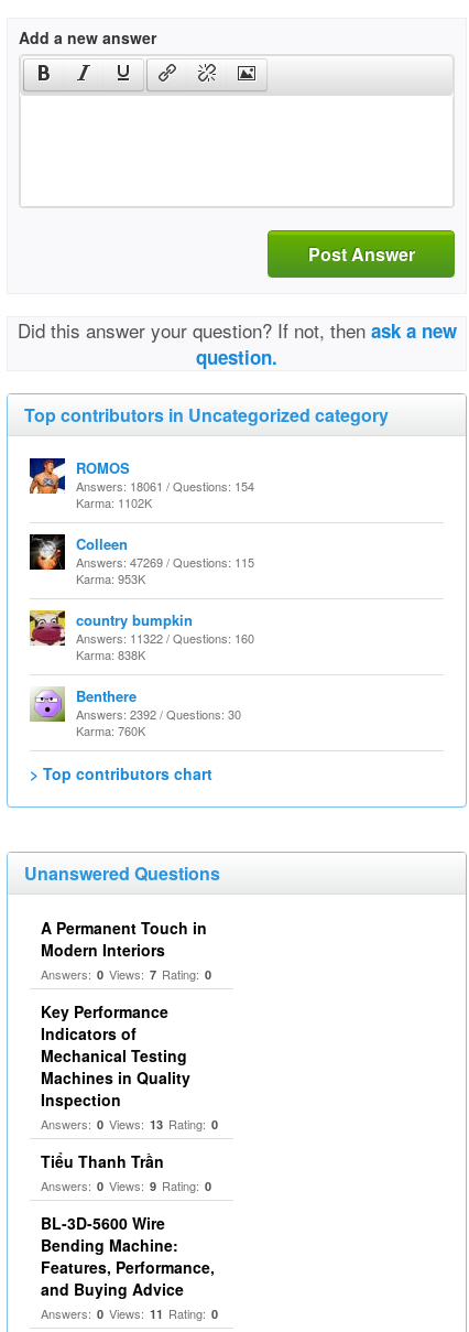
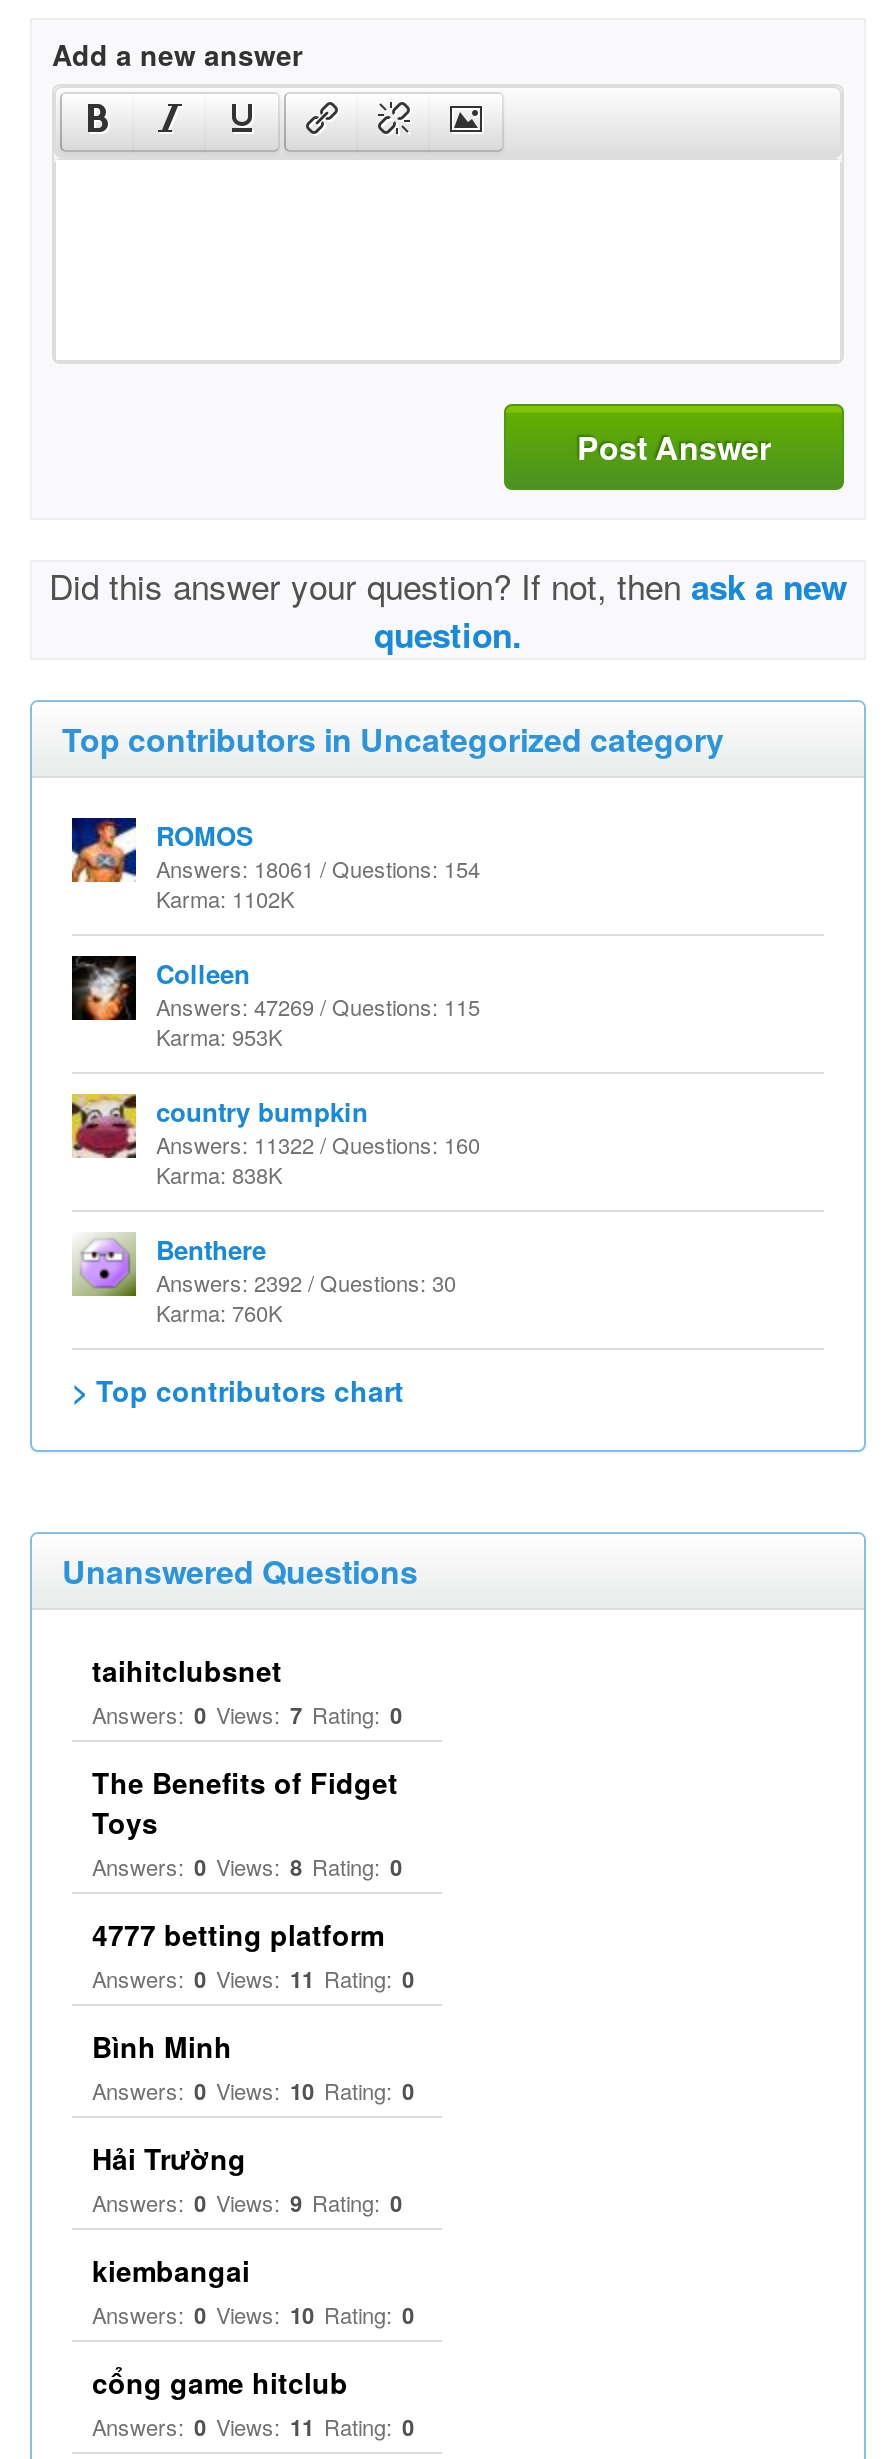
- A Permanent Touch in
- Modern Interiors
+ taihitclubsnet

moved up: Answers: 0 Views: 7 Rating: 0

- Key Performance
- Indicators of
- Mechanical Testing
- Machines in Quality
- Inspection
- Answers: 0 Views: 13 Rating: 0
- Tiểu Thanh Trần
+ The Benefits of Fidget
+ Toys
+ Answers: 0 Views: 8 Rating: 0
+ 4777 betting platform
+ Answers: 0 Views: 11 Rating: 0
+ Bình Minh
+ Answers: 0 Views: 10 Rating: 0
+ Hải Trường

- BL-3D-5600 Wire
- Bending Machine:
- Features, Performance,
- and Buying Advice
+ kiembangai
+ Answers: 0 Views: 10 Rating: 0
+ cổng game hitclub
